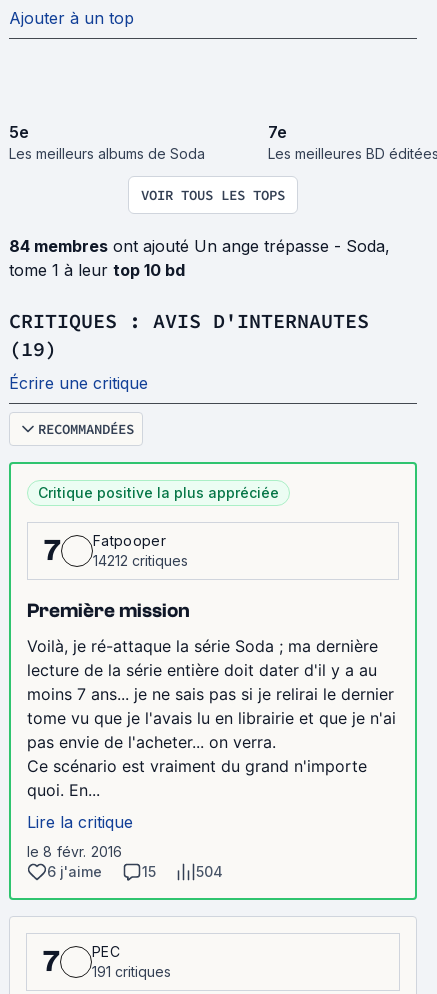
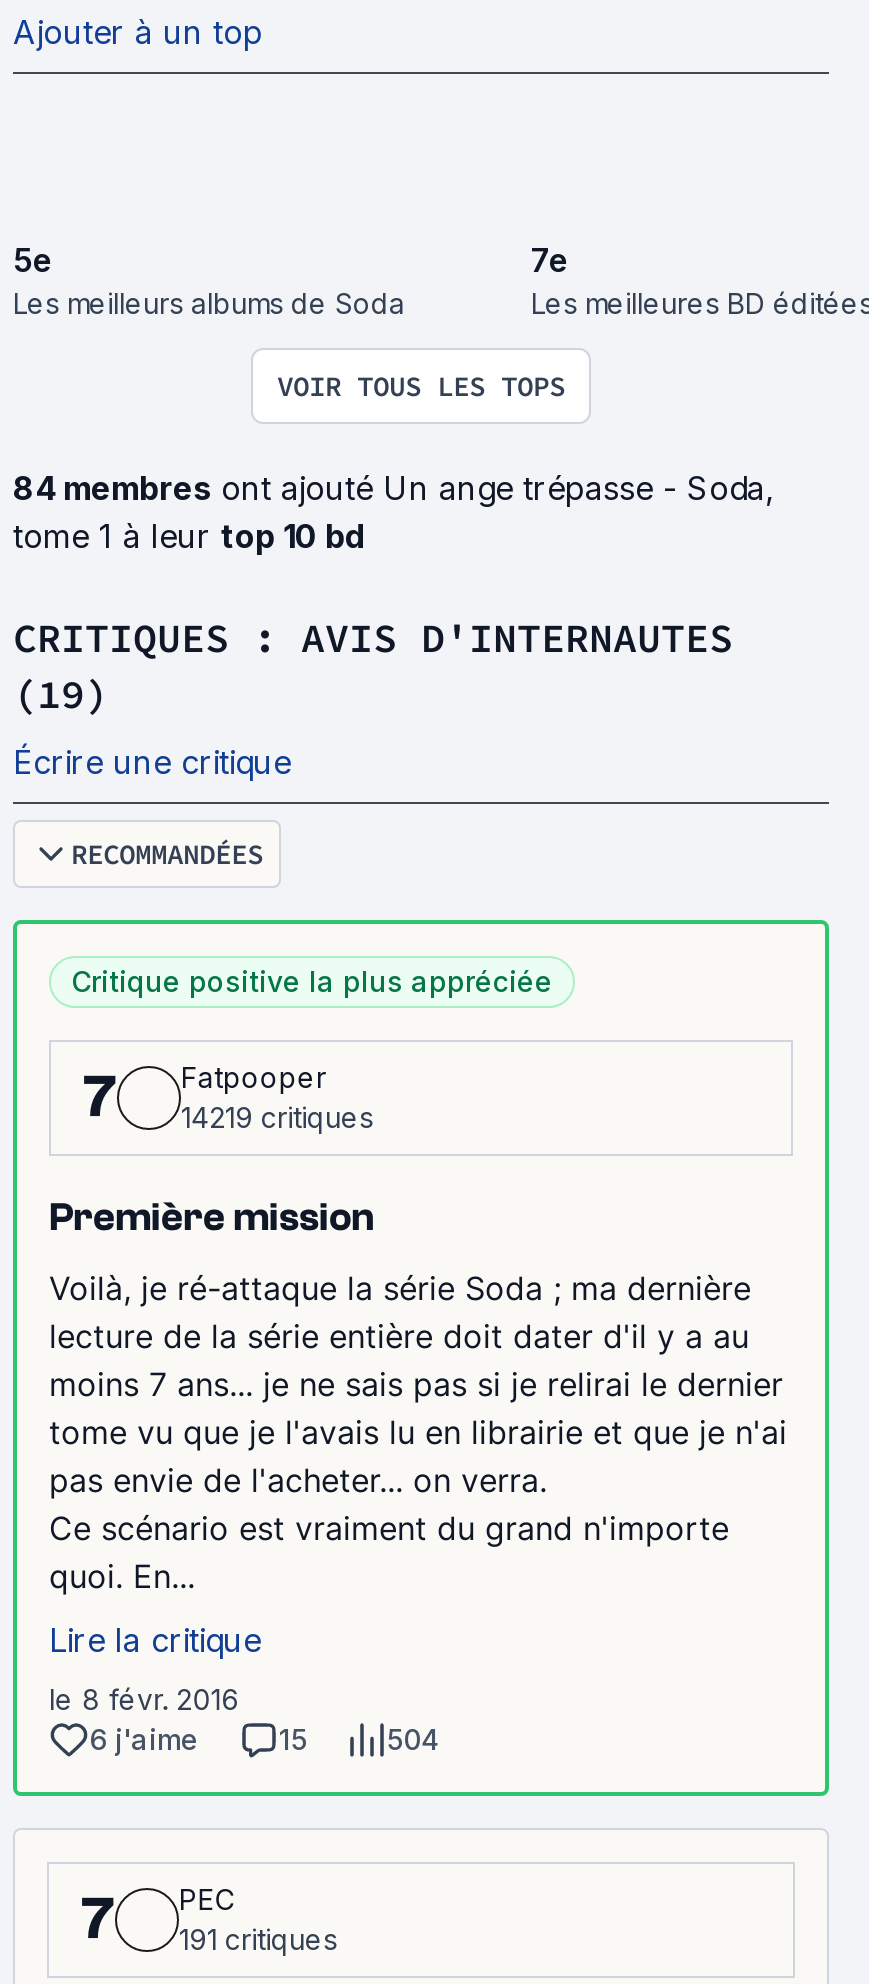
- 7 14212 critiques Fatpooper
+ 7 14219 critiques Fatpooper
